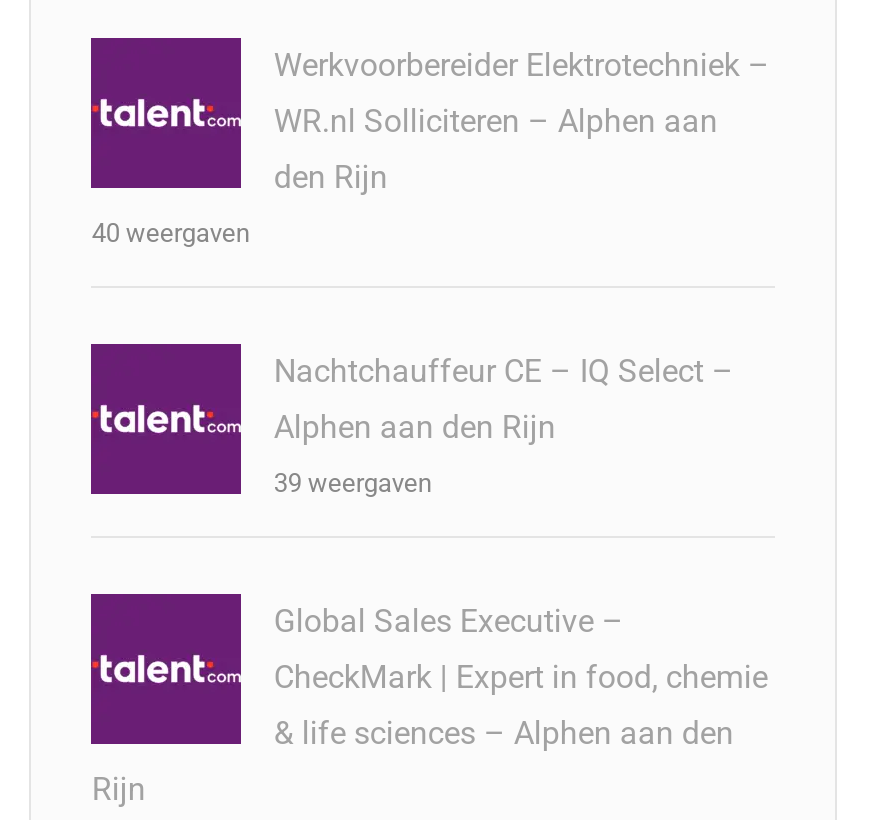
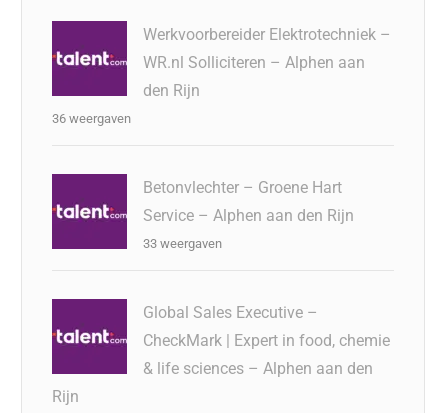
- 40 weergaven
+ 36 weergaven

- Nachtchauffeur CE – IQ Select –
+ Betonvlechter – Groene Hart

- Alphen aan den Rijn
+ Service – Alphen aan den Rijn

- 39 weergaven
+ 33 weergaven
